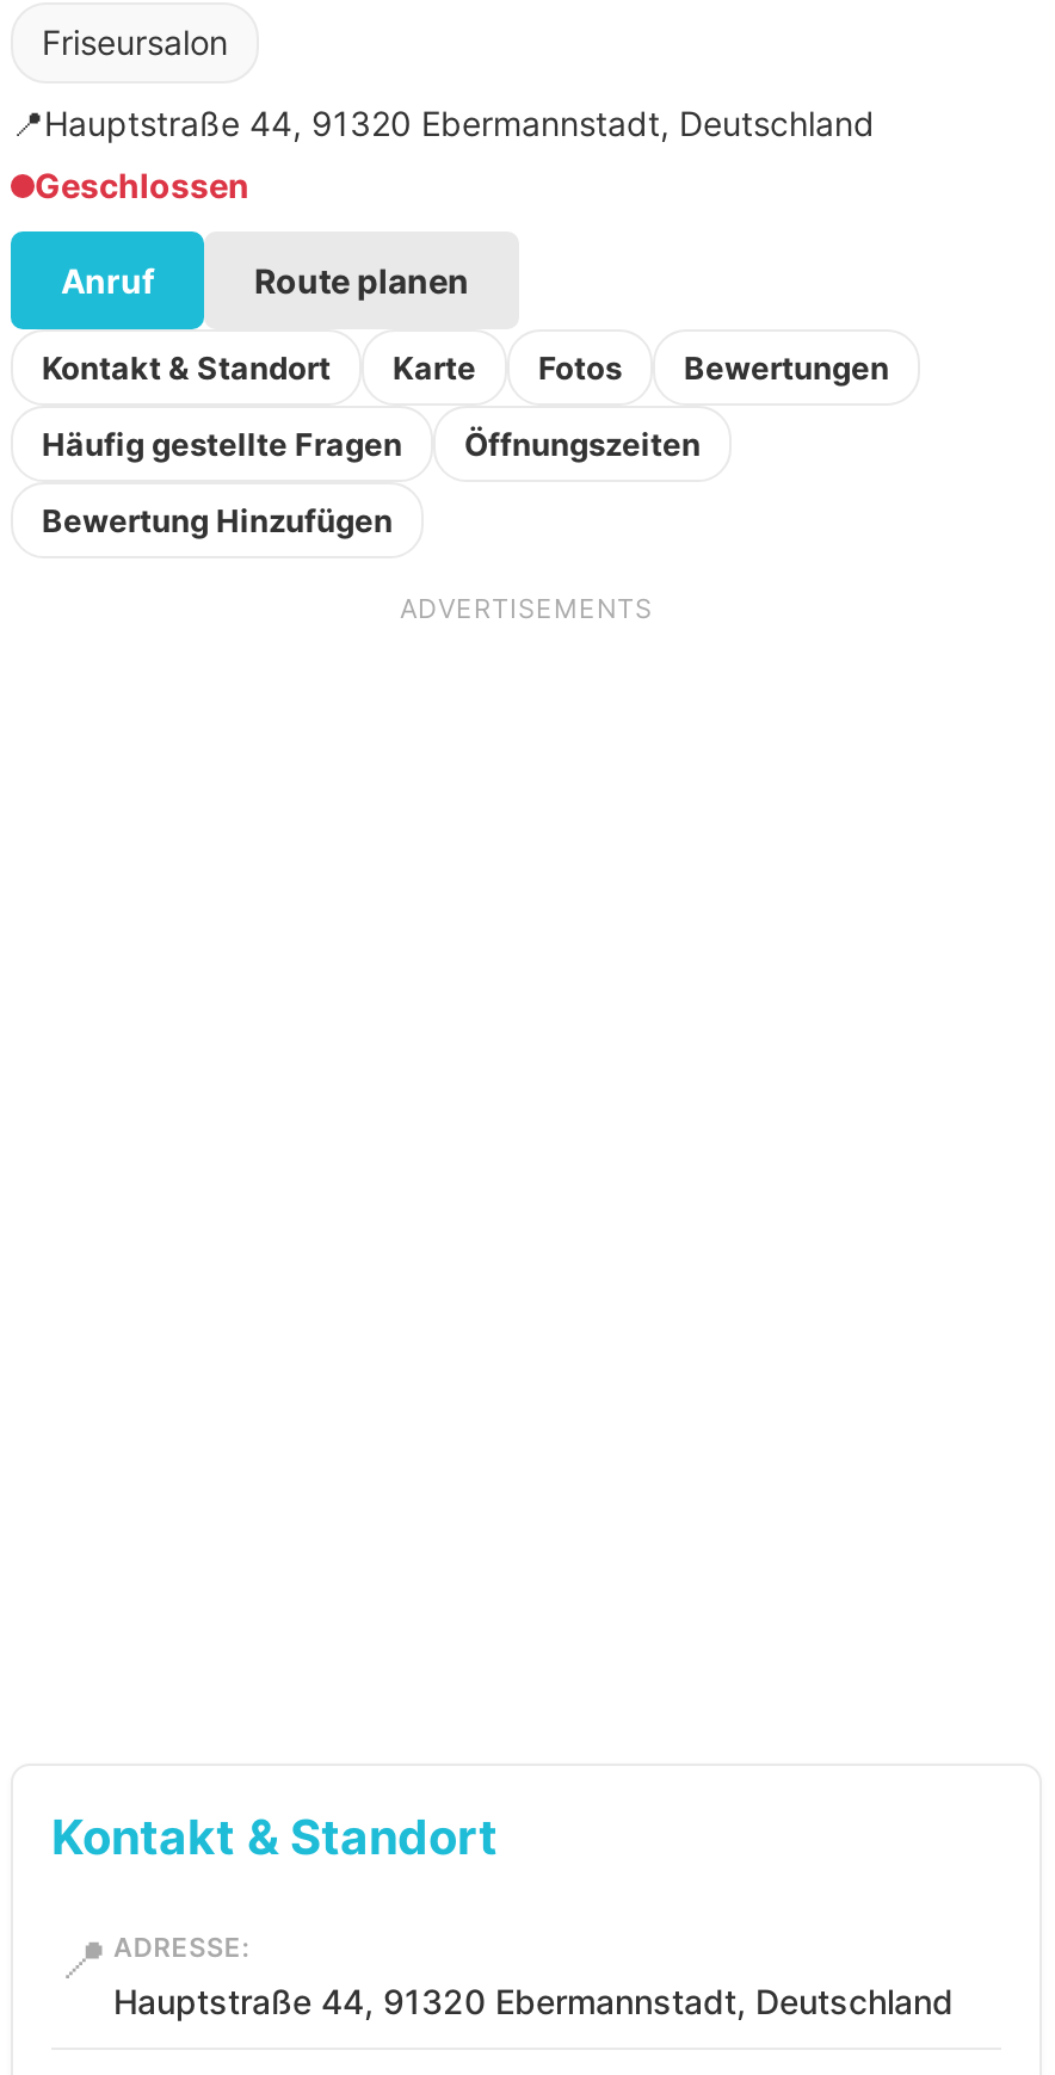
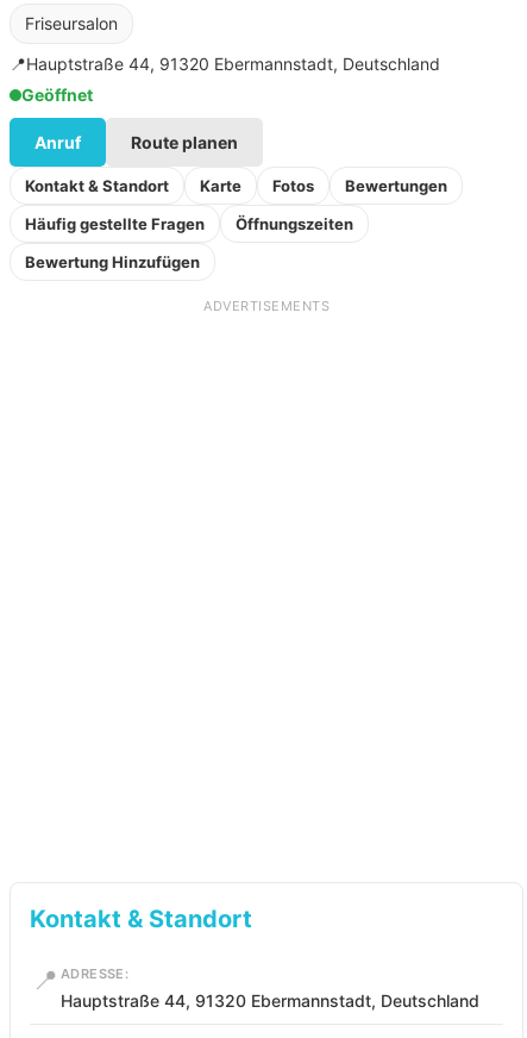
- Geschlossen
+ Geöffnet
